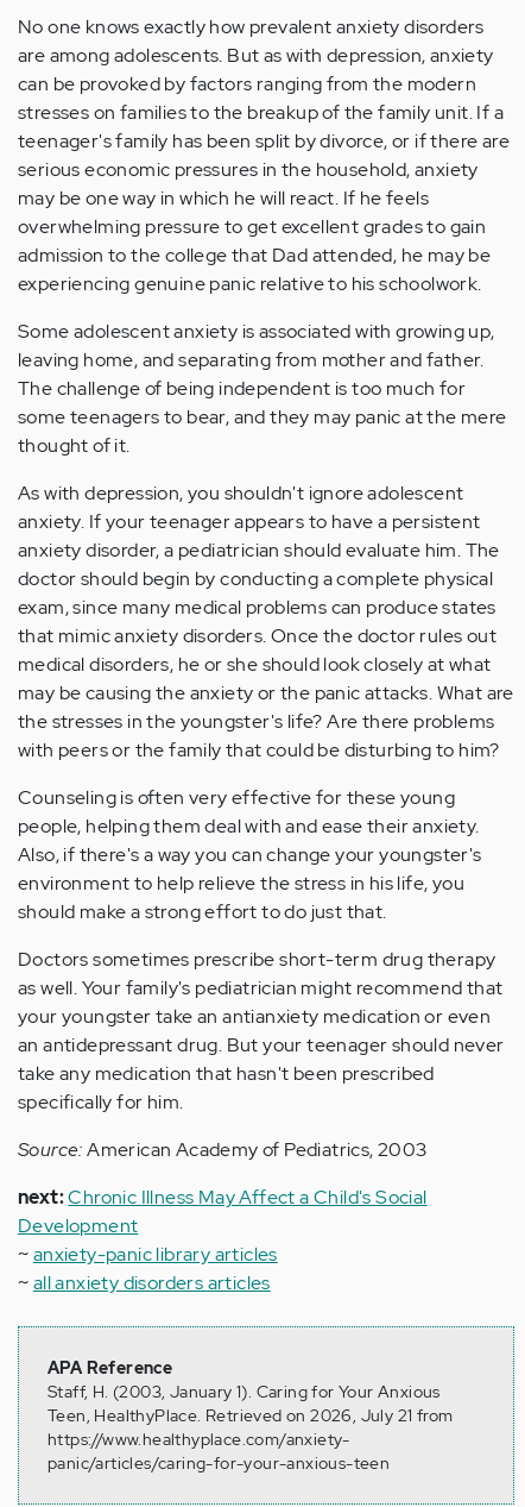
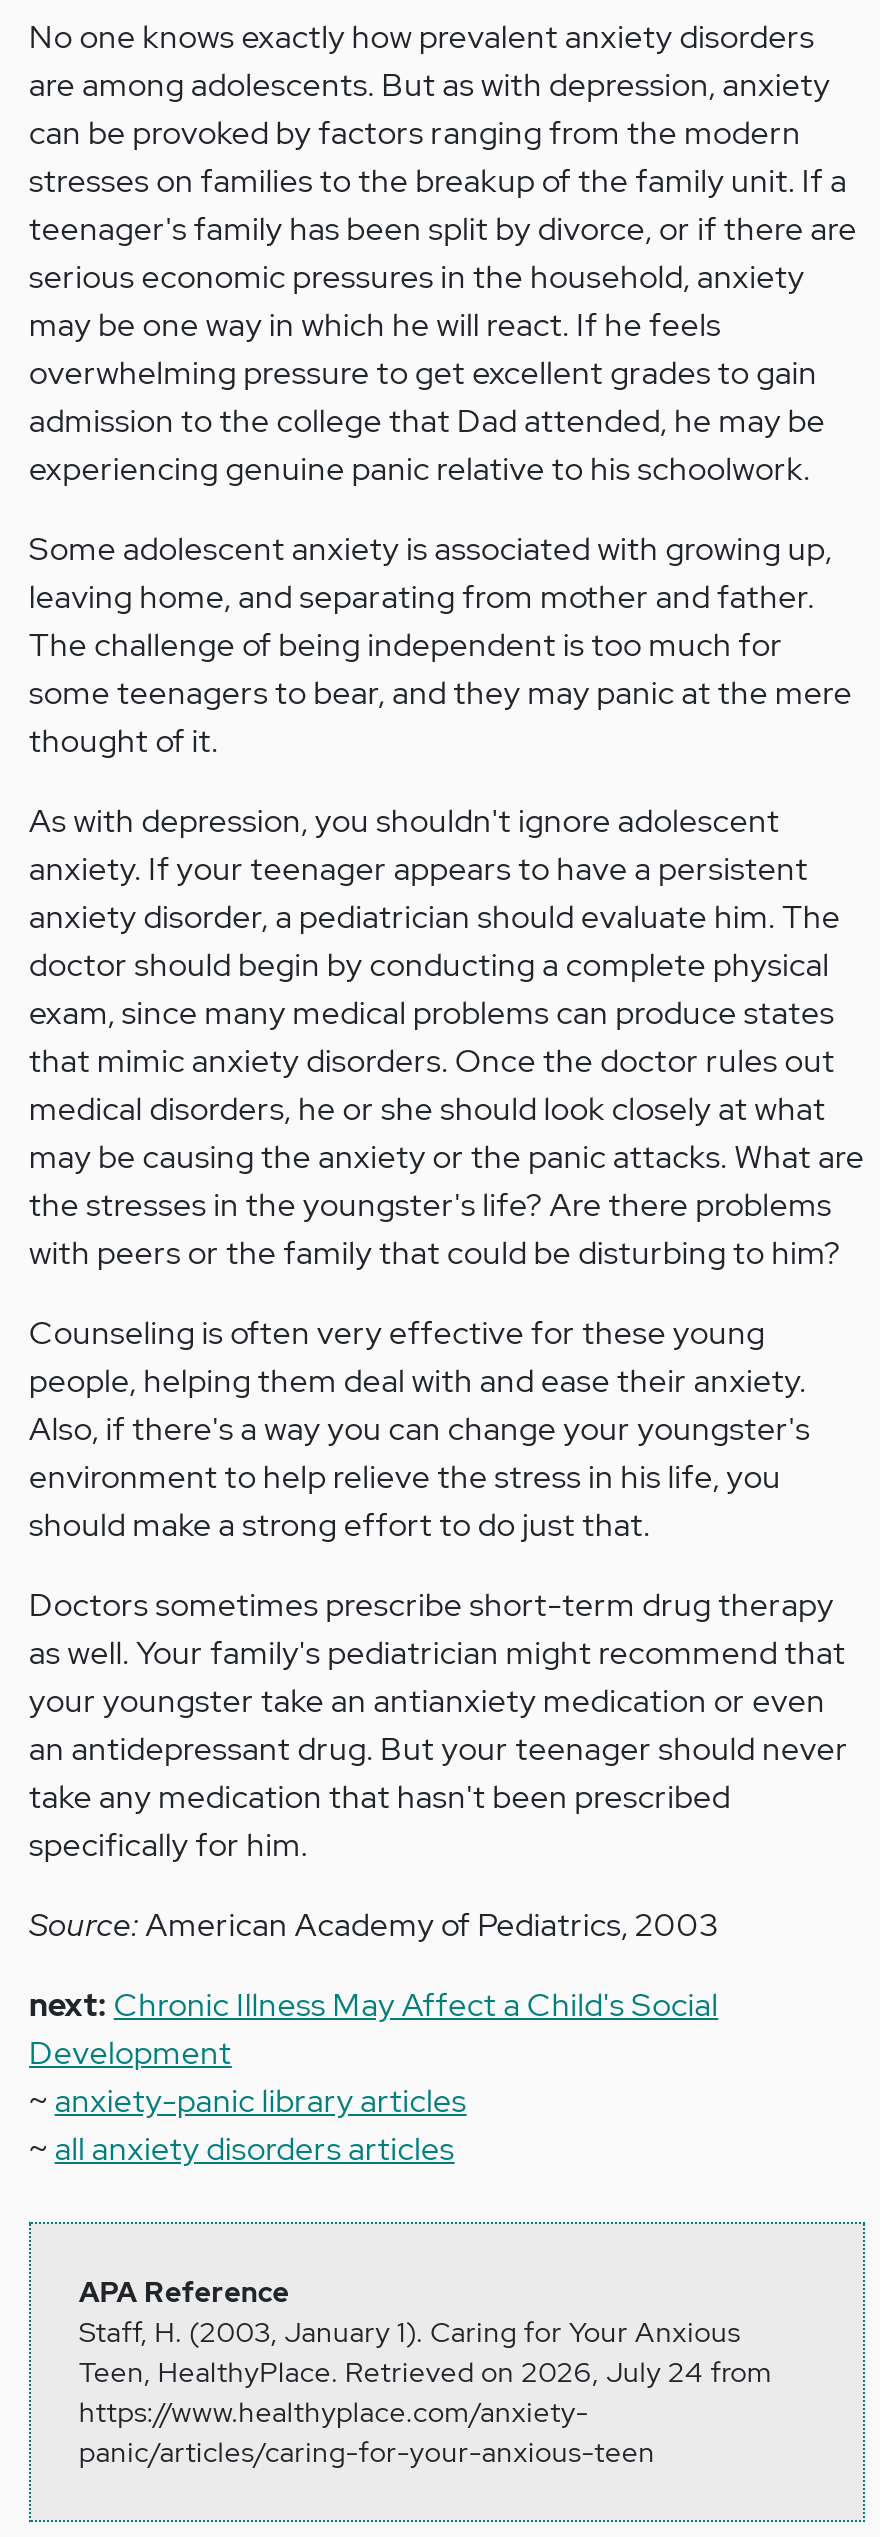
- Teen, HealthyPlace. Retrieved on 2026, July 21 from
+ Teen, HealthyPlace. Retrieved on 2026, July 24 from
